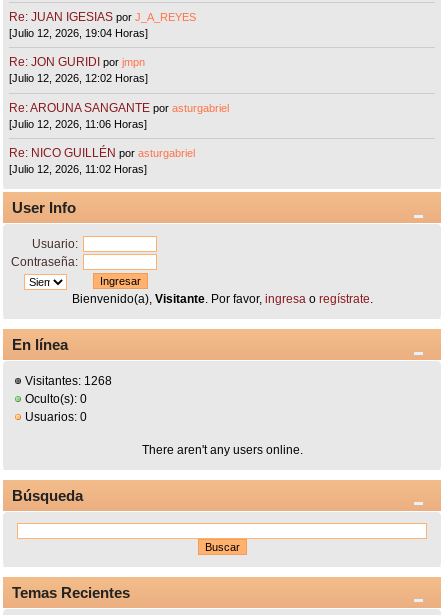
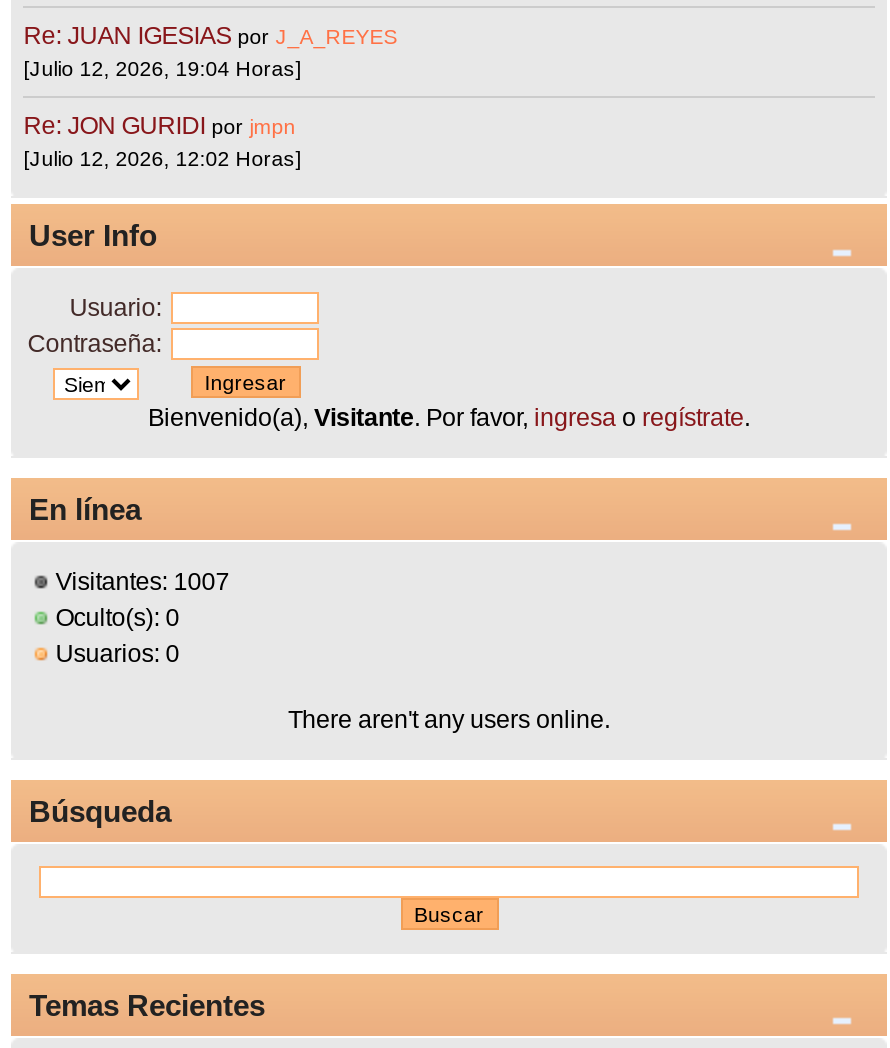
- Re: AROUNA SANGANTE por asturgabriel
- [Julio 12, 2026, 11:06 Horas]
- Re: NICO GUILLÉN por asturgabriel
- [Julio 12, 2026, 11:02 Horas]

- Visitantes: 1268
+ Visitantes: 1007
